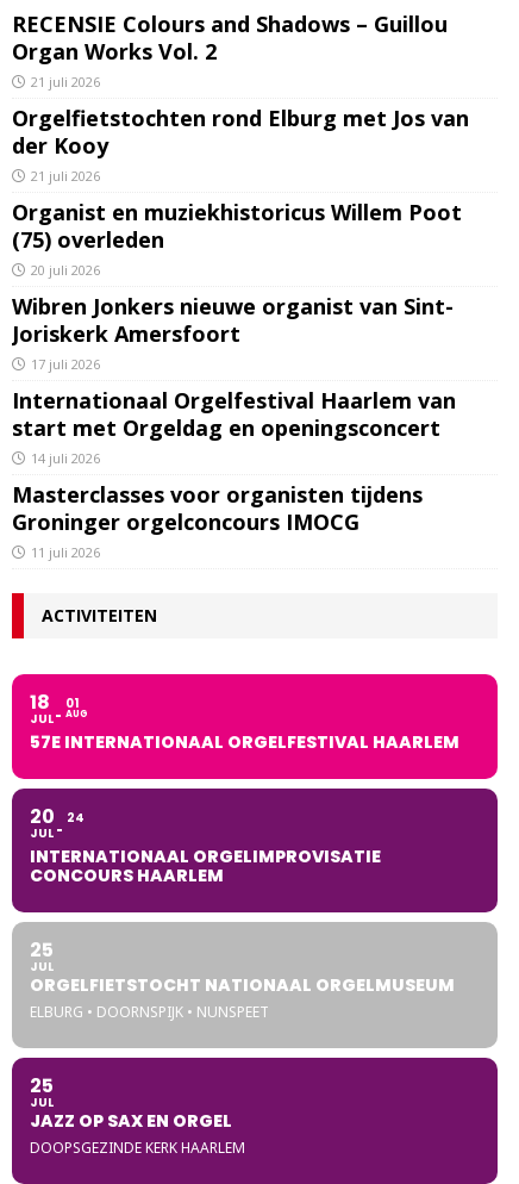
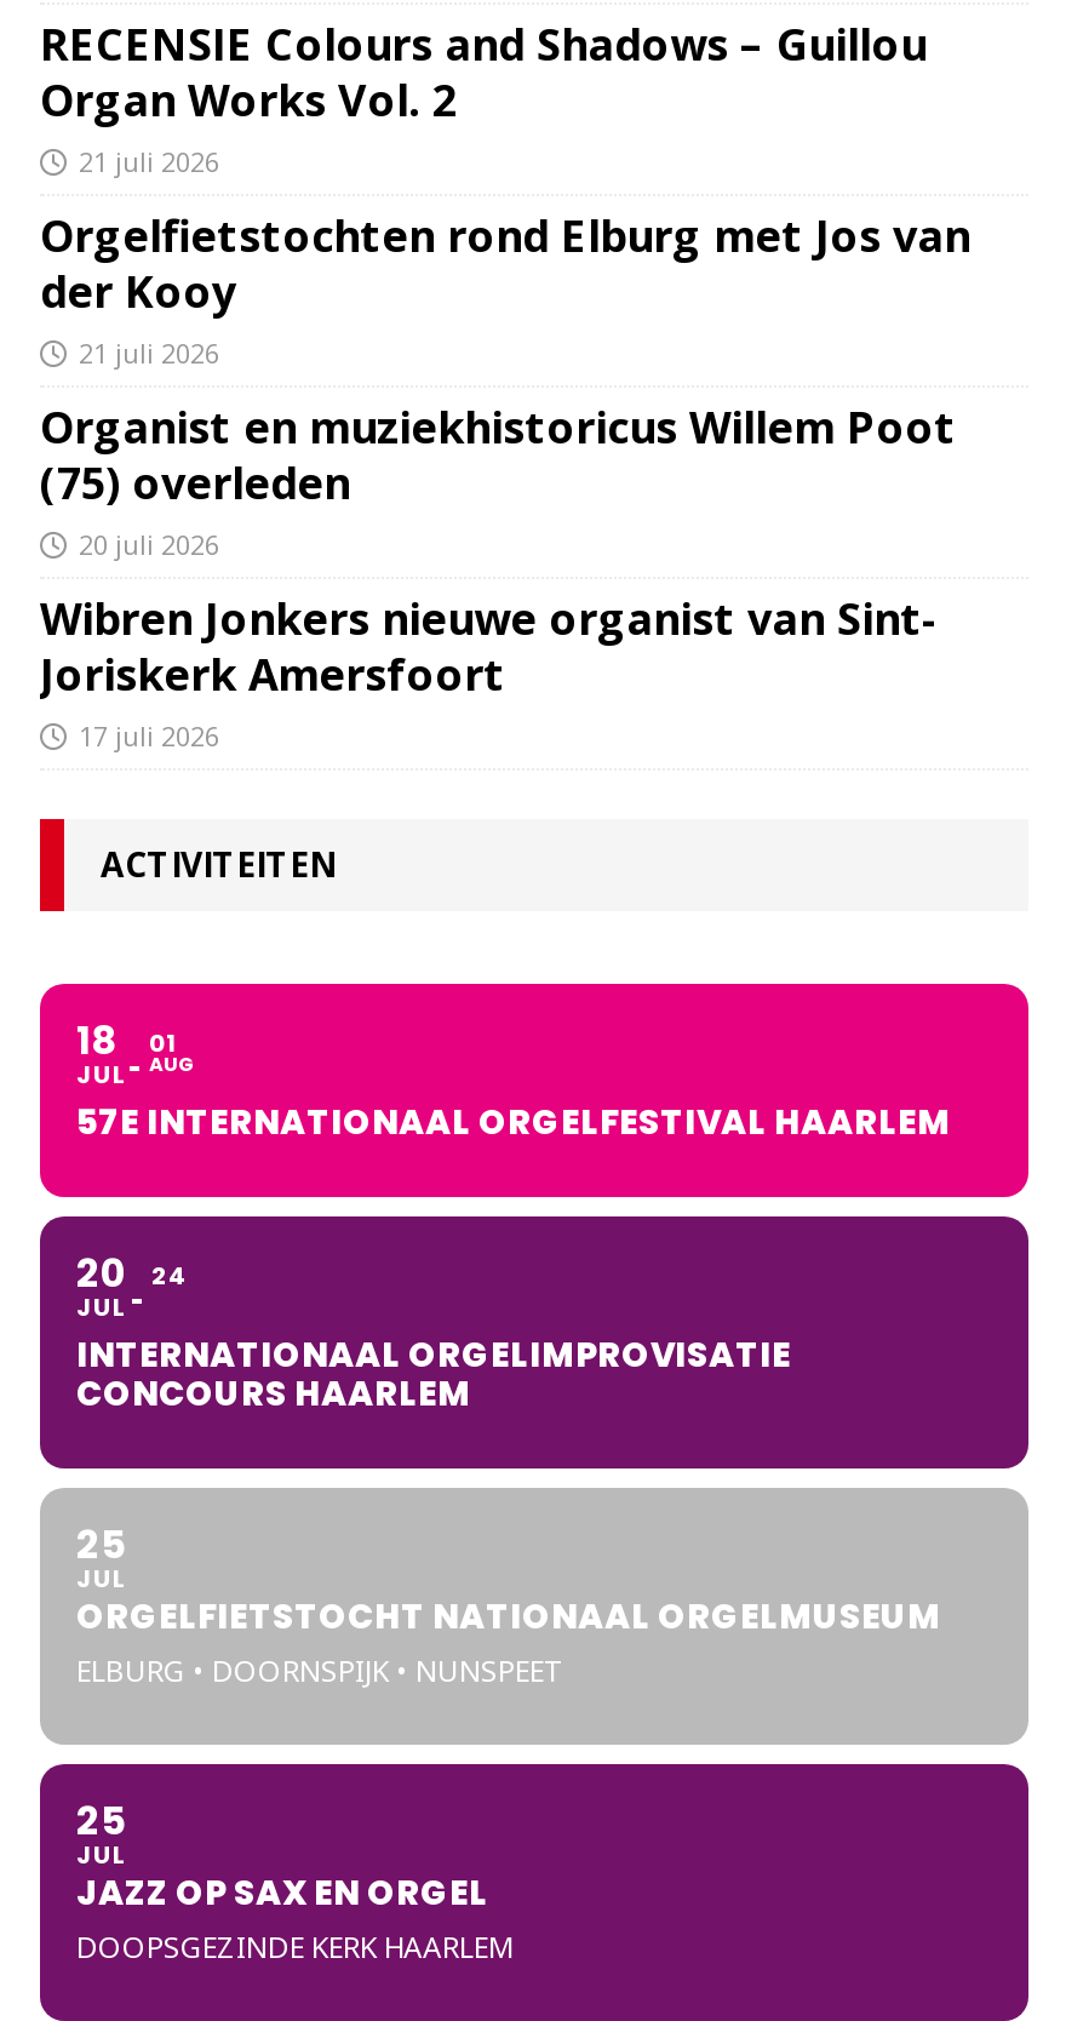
- Internationaal Orgelfestival Haarlem van
- start met Orgeldag en openingsconcert
- 14 juli 2026
- Masterclasses voor organisten tijdens
- Groninger orgelconcours IMOCG
- 11 juli 2026
